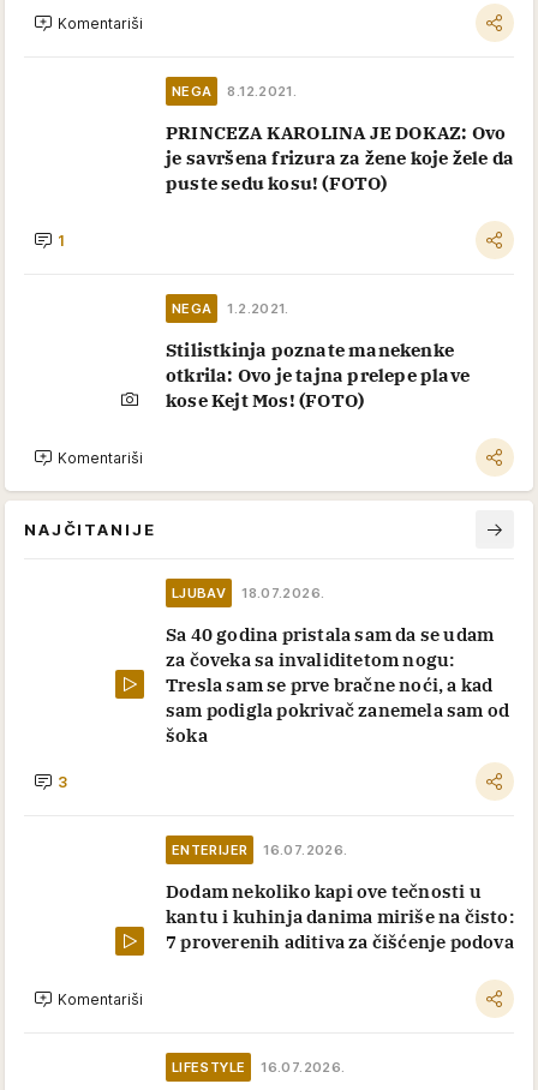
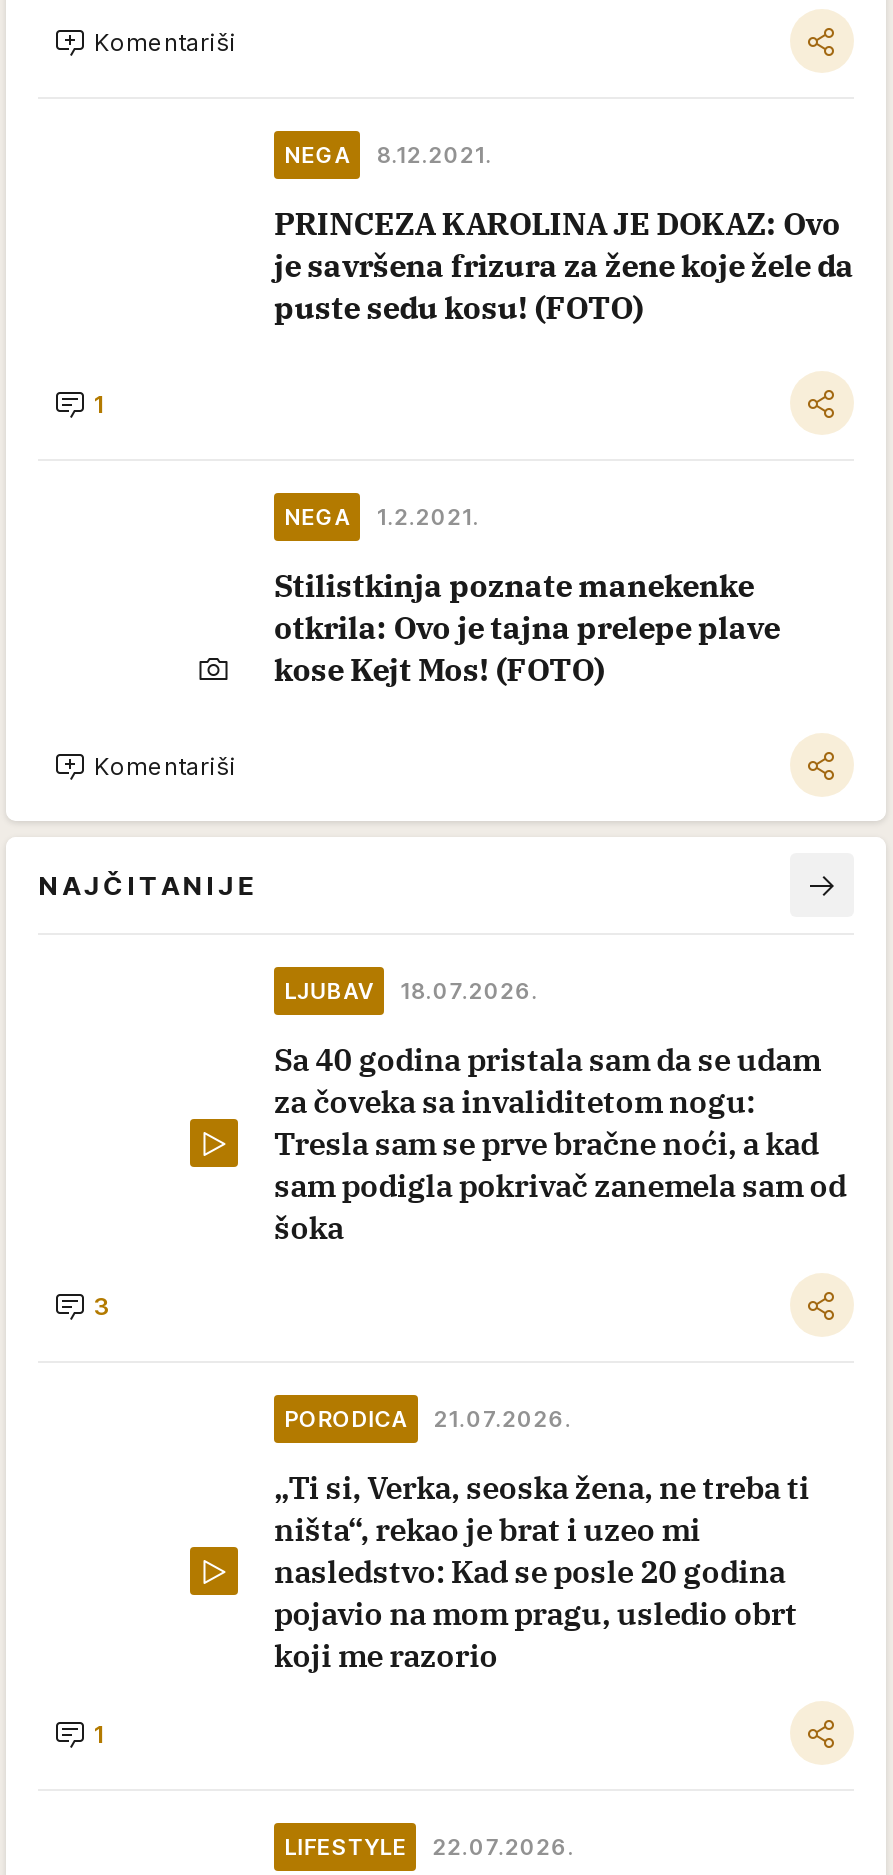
- ENTERIJER
- 16.07.2026.
+ PORODICA
+ 21.07.2026.

- Dodam nekoliko kapi ove tečnosti u
- kantu i kuhinja danima miriše na čisto:
- 7 proverenih aditiva za čišćenje podova
+ „Ti si, Verka, seoska žena, ne treba ti
+ ništa“, rekao je brat i uzeo mi
+ nasledstvo: Kad se posle 20 godina
+ pojavio na mom pragu, usledio obrt
+ koji me razorio

- Komentariši
+ 1

- LIFESTYLE 16.07.2026.
+ LIFESTYLE 22.07.2026.
